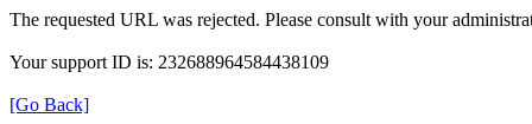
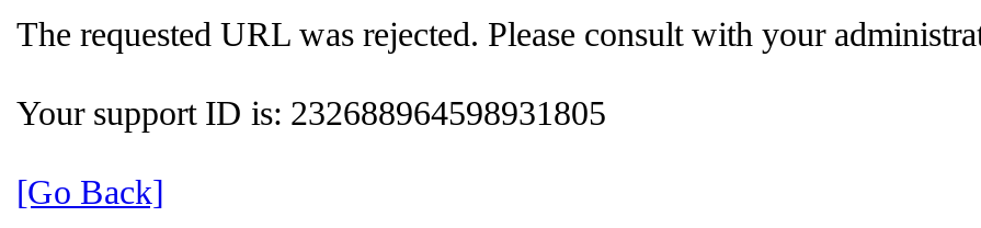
- Your support ID is: 232688964584438109
+ Your support ID is: 232688964598931805
